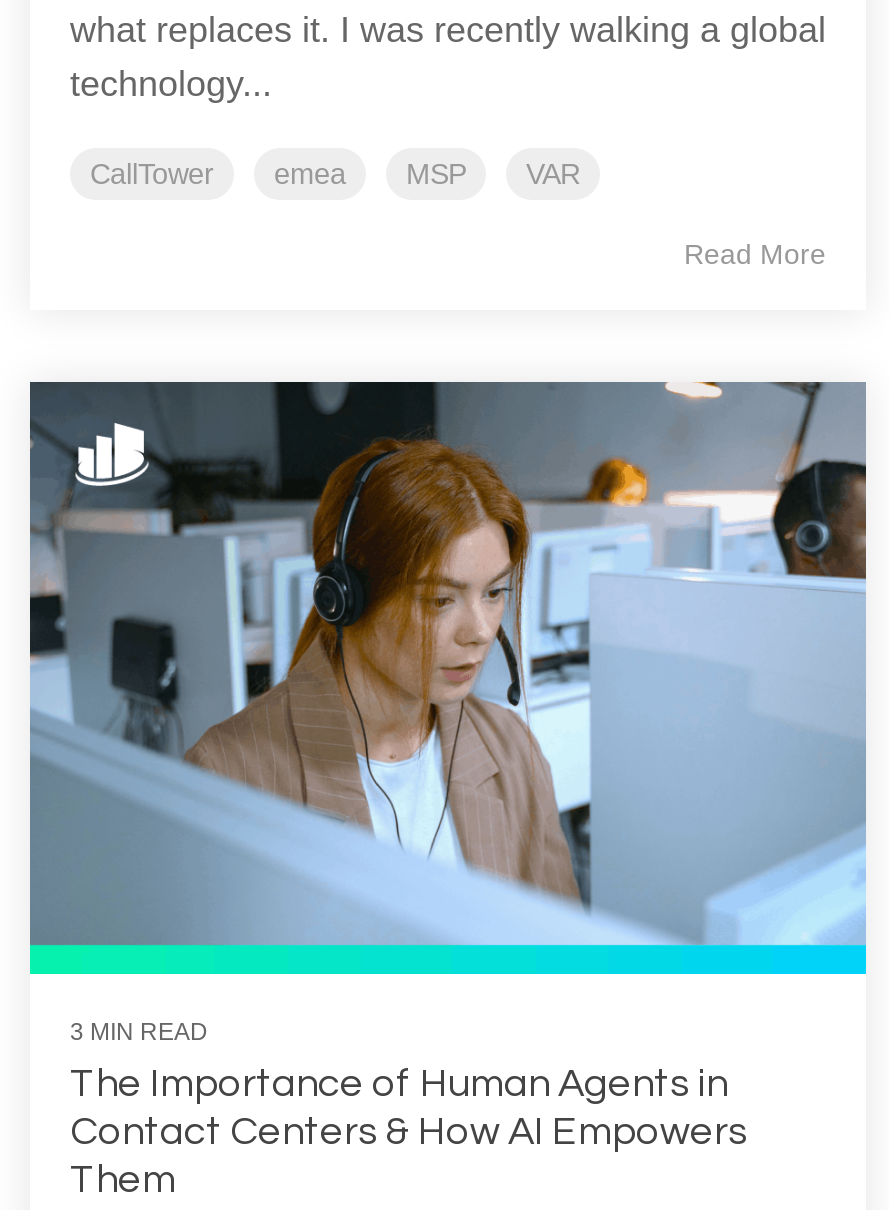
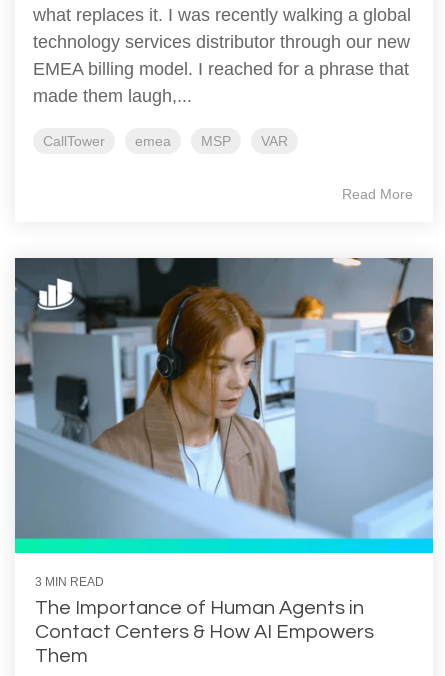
- technology...
+ technology services distributor through our new
+ EMEA billing model. I reached for a phrase that
+ made them laugh,...
